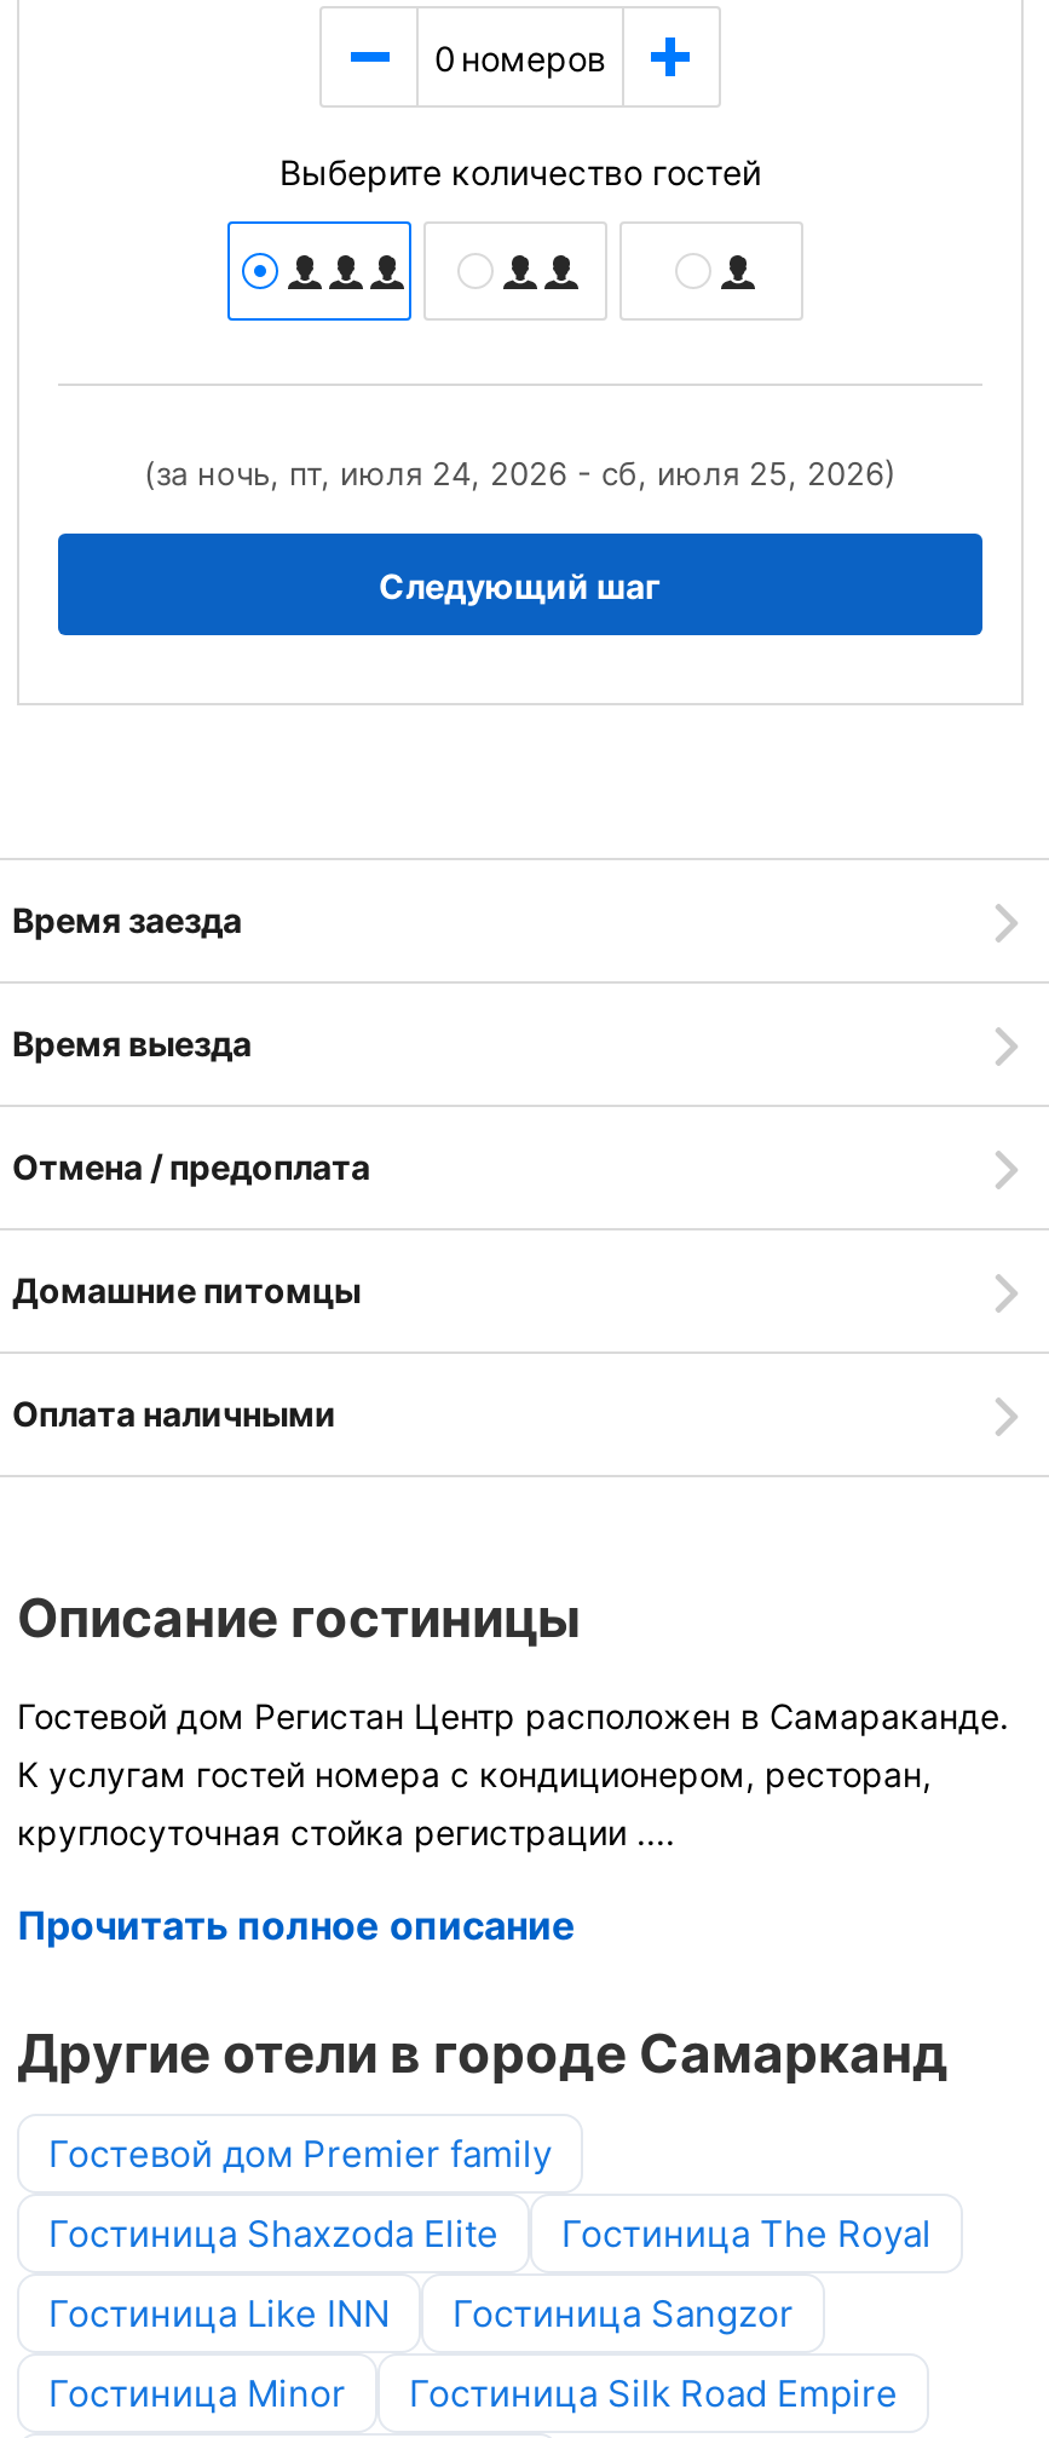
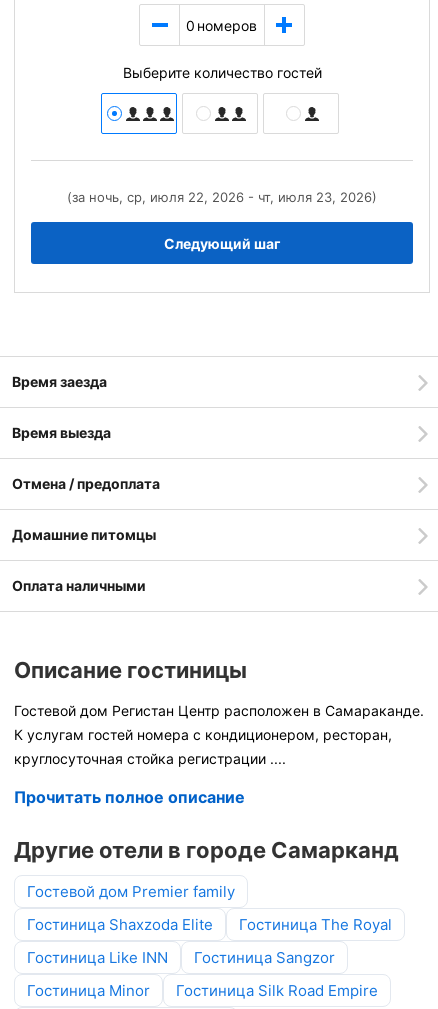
- (за ночь, пт, июля 24, 2026 - сб, июля 25, 2026)
+ (за ночь, ср, июля 22, 2026 - чт, июля 23, 2026)
